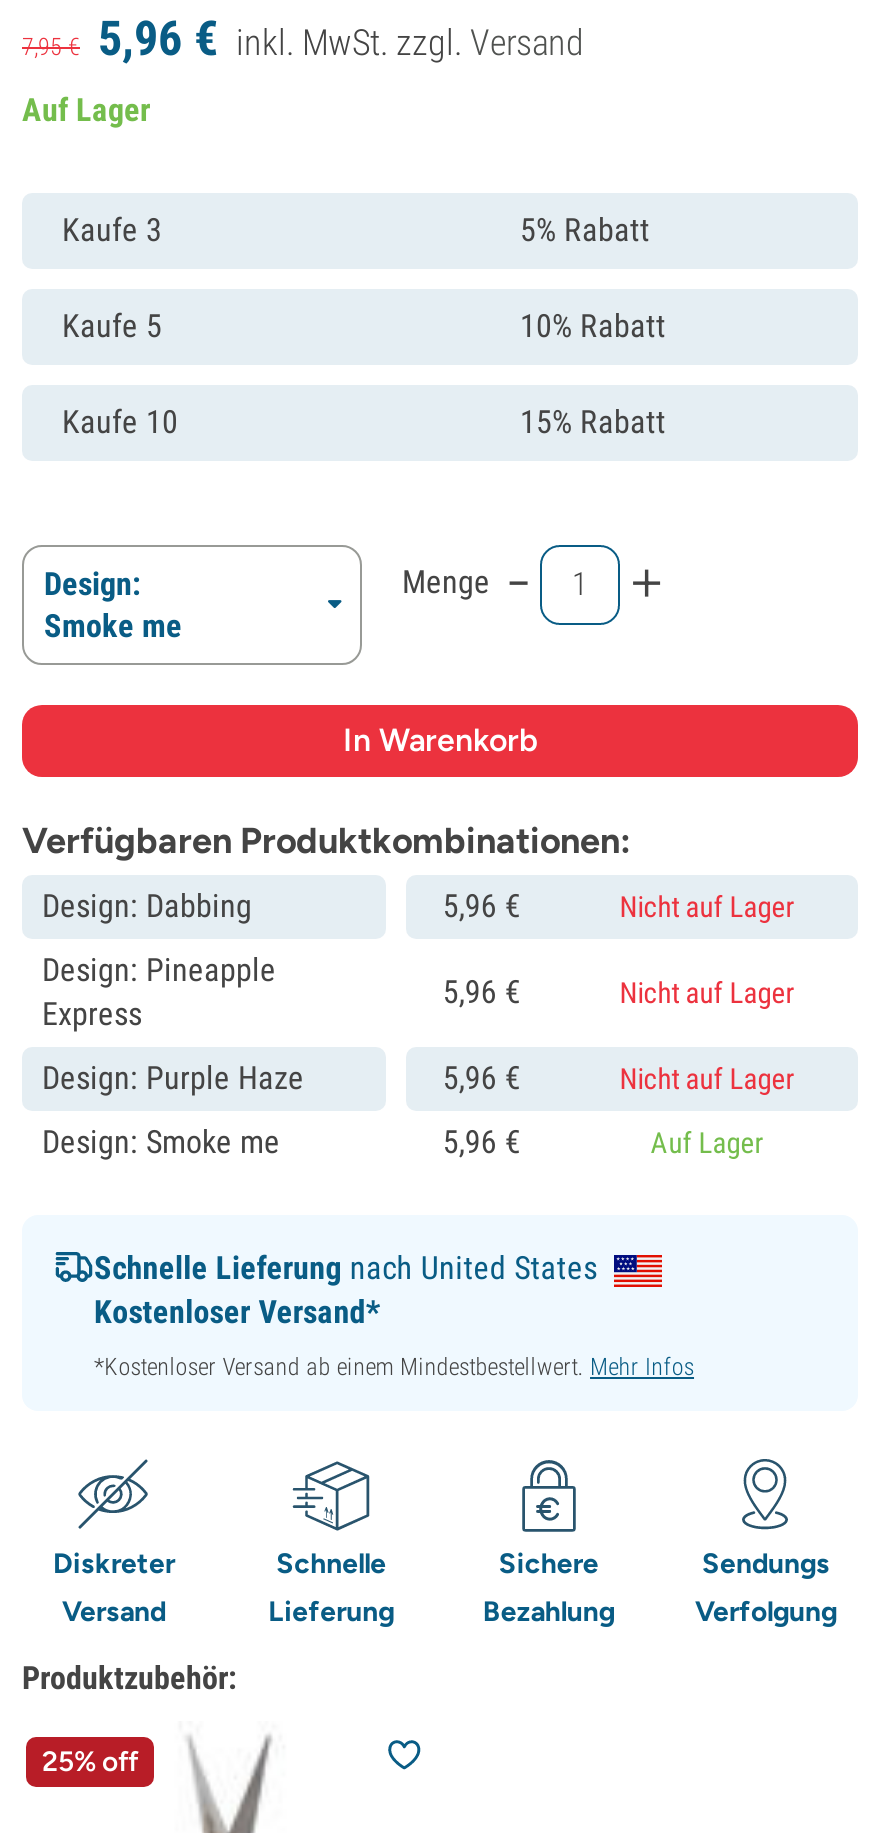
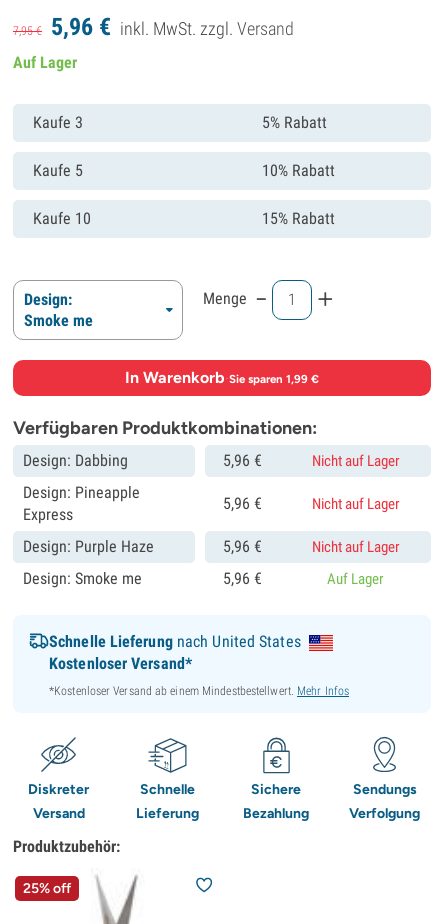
+ In Warenkorb · Sie sparen 1,99 €
